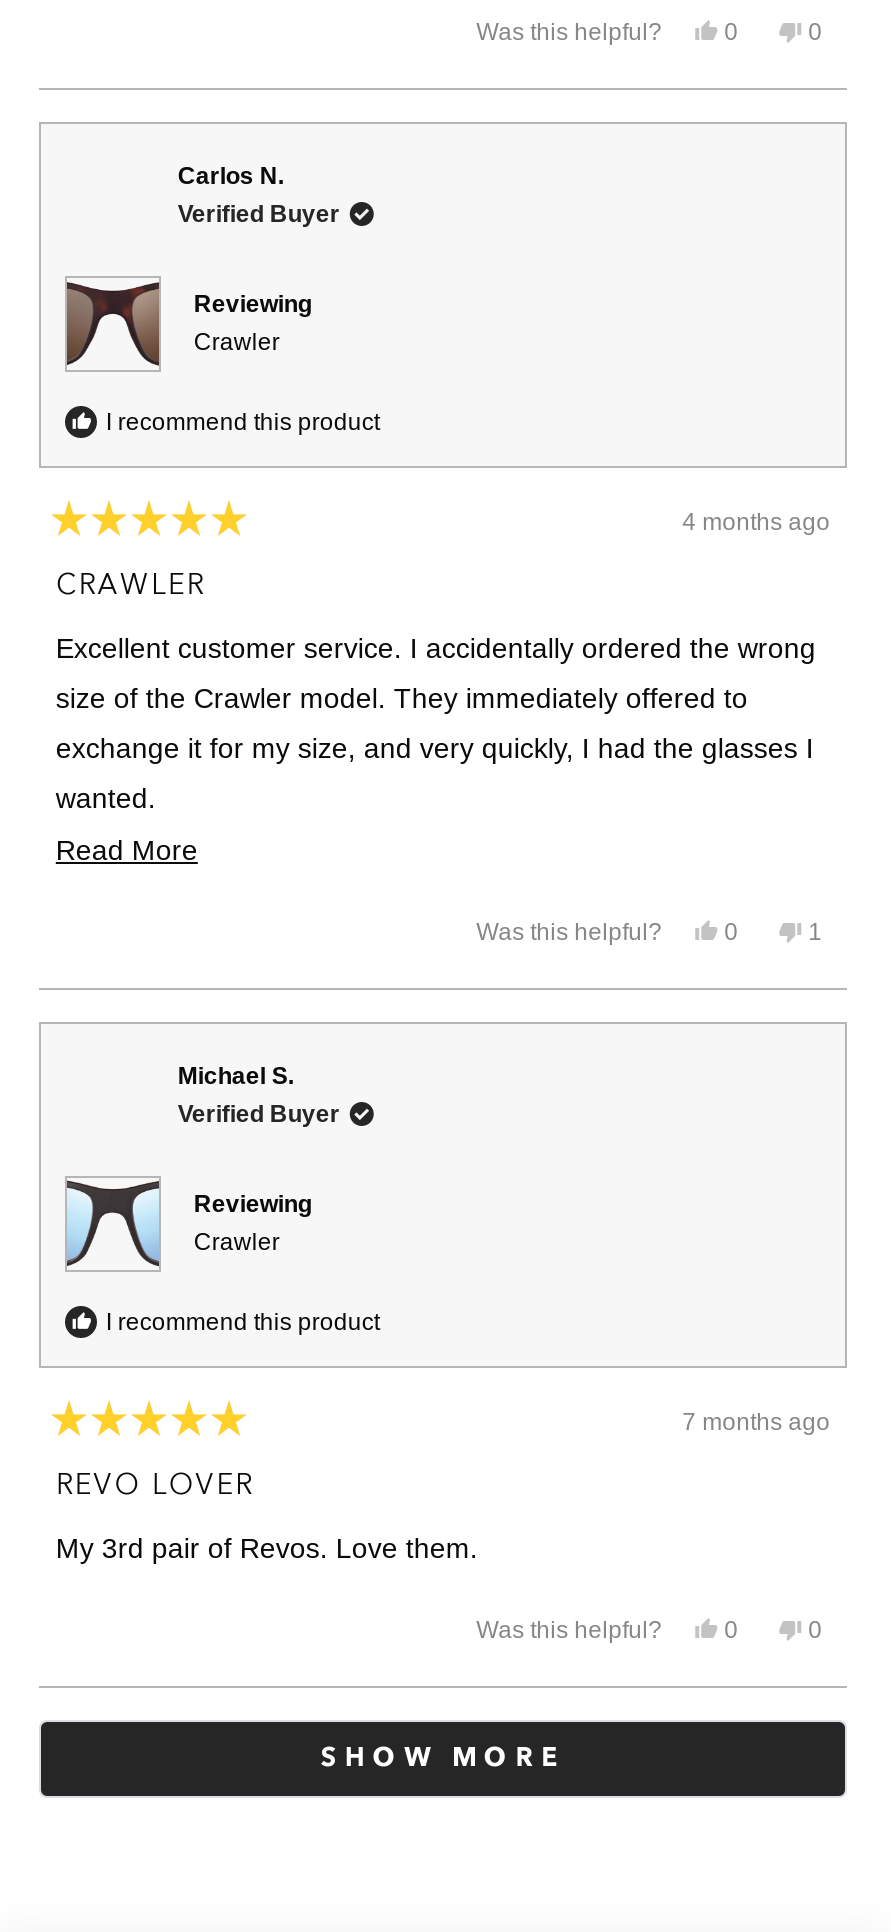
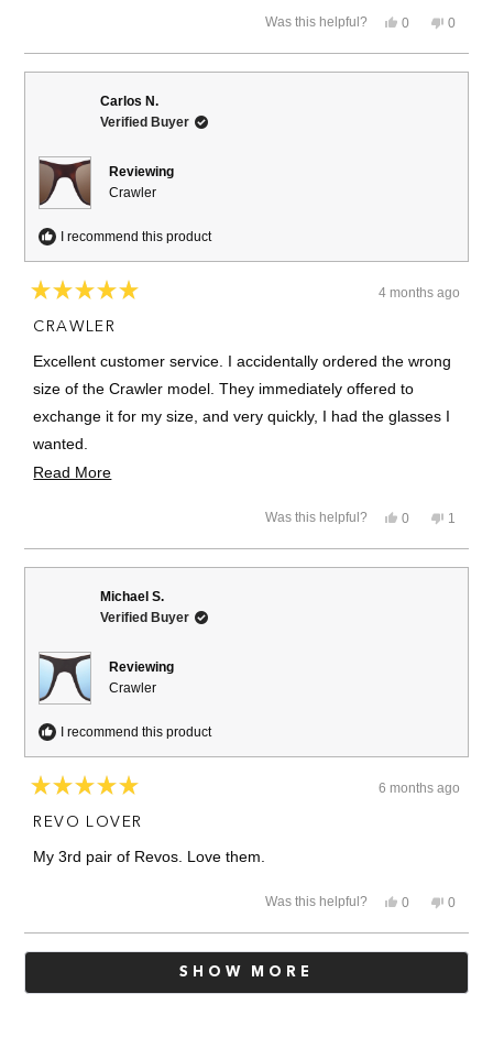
- 7 months ago
+ 6 months ago
